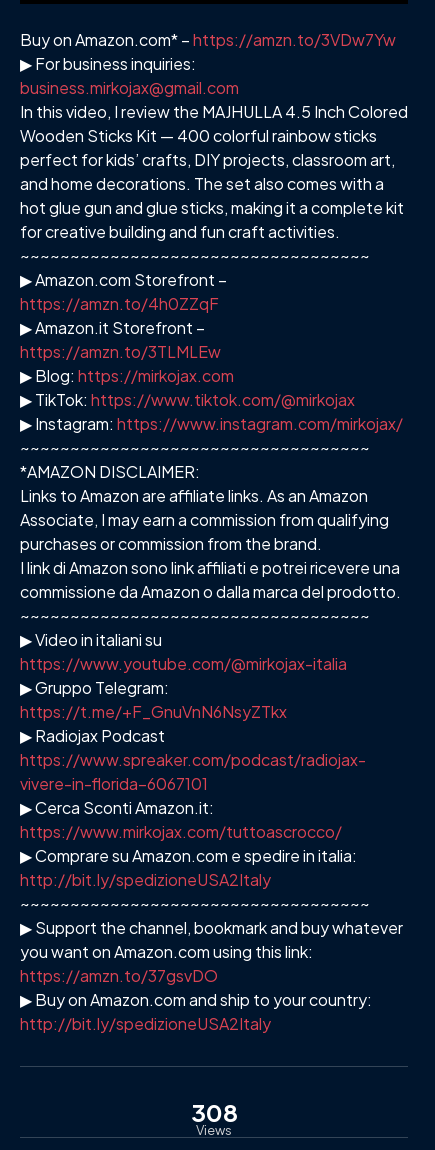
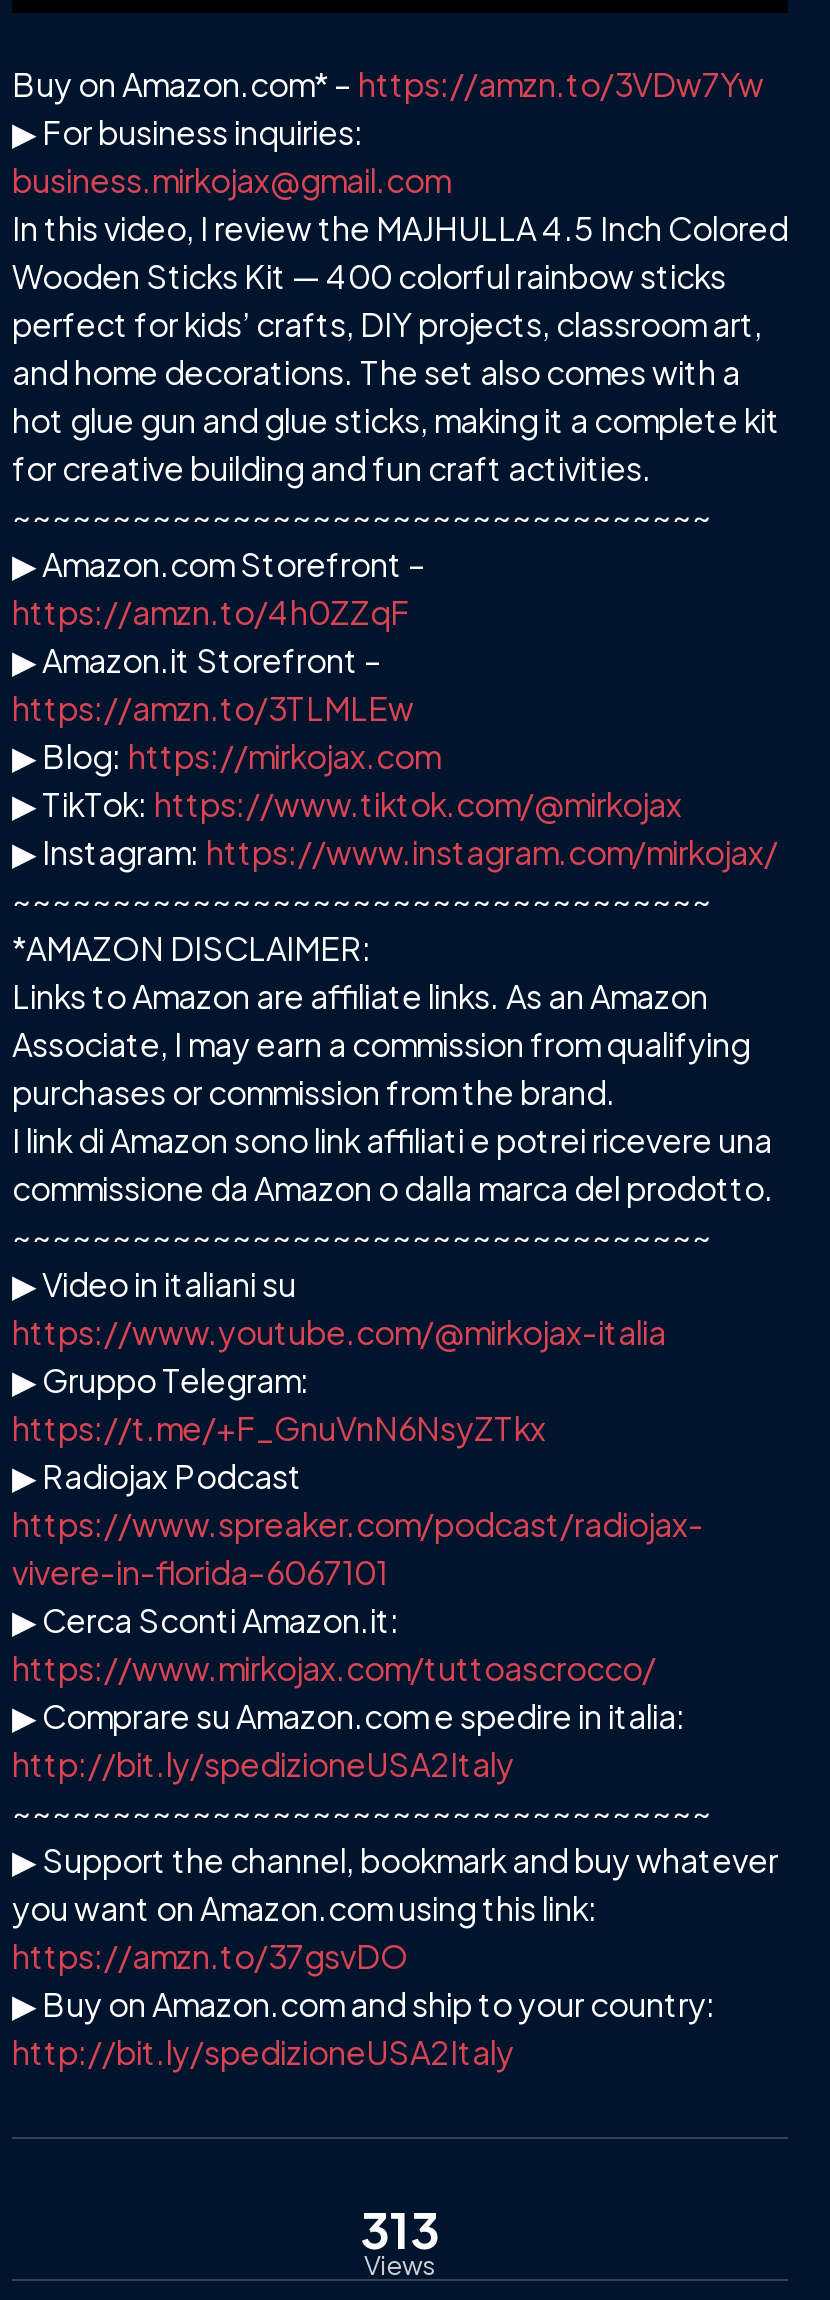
- 308
+ 313
